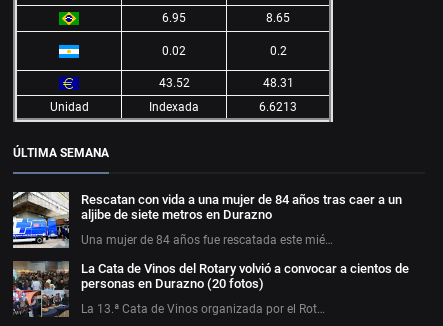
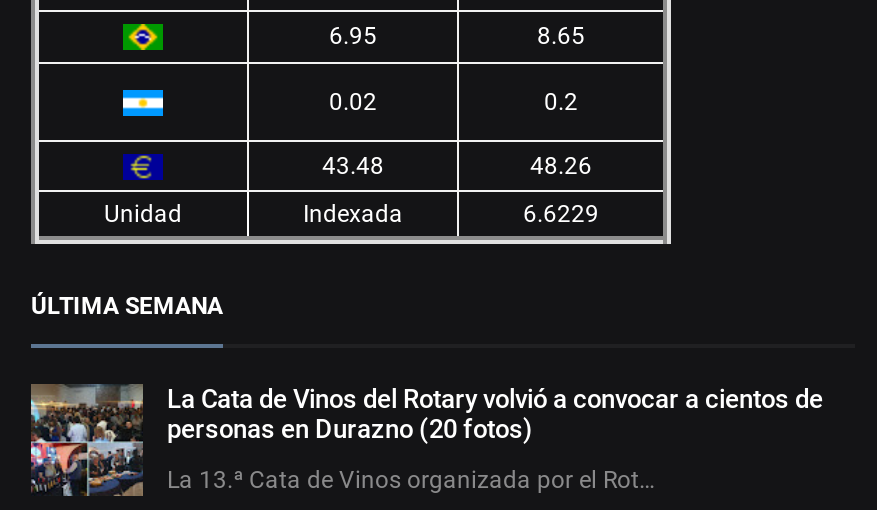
- 43.52
+ 43.48

- 48.31
+ 48.26

- 6.6213
+ 6.6229

- [image]
- Rescatan con vida a una mujer de 84 años tras caer a un
- aljibe de siete metros en Durazno
- Una mujer de 84 años fue rescatada este mié…
